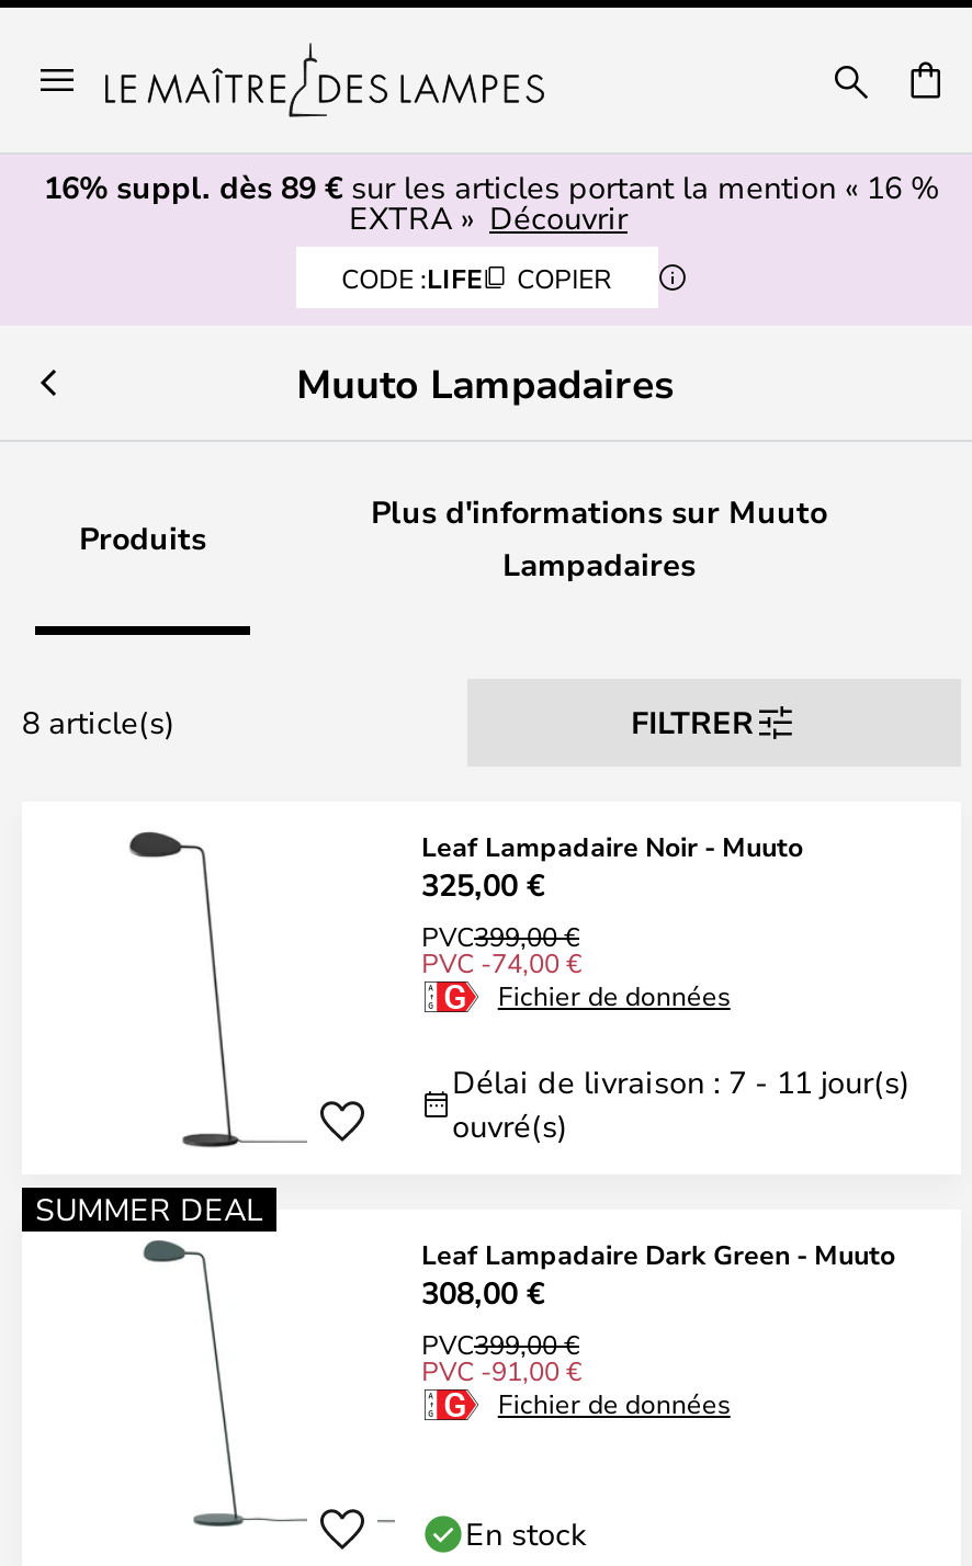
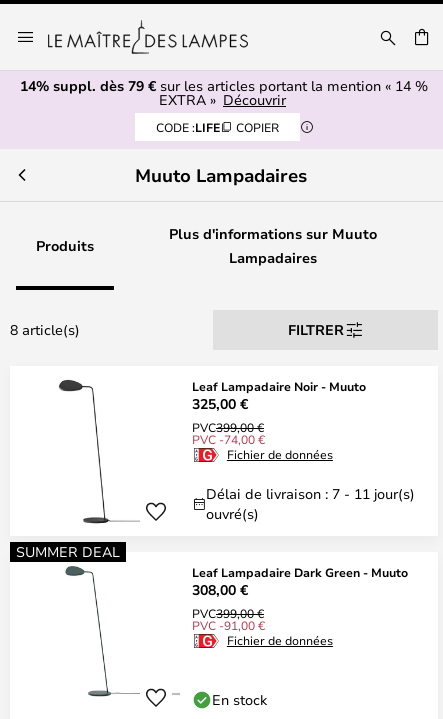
- 16% suppl. dès 89 €sur les articles portant la mention « 16 %
+ 14% suppl. dès 79 €sur les articles portant la mention « 14 %
